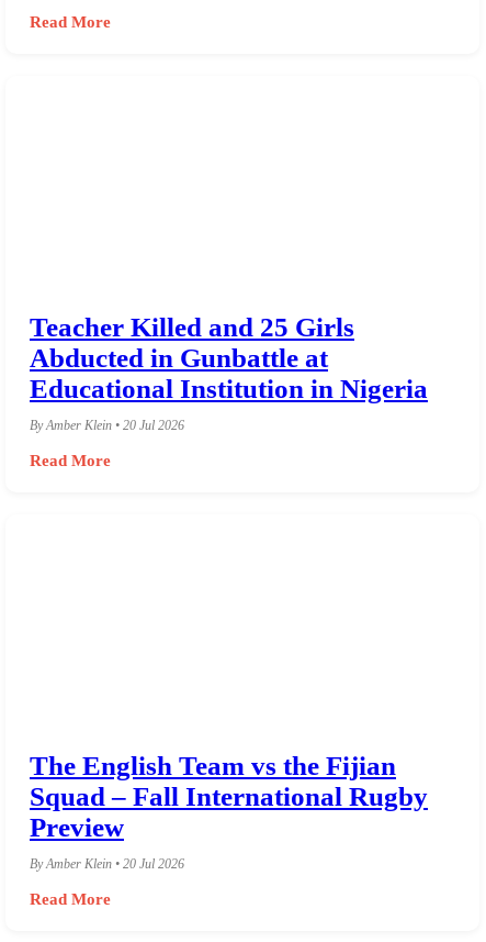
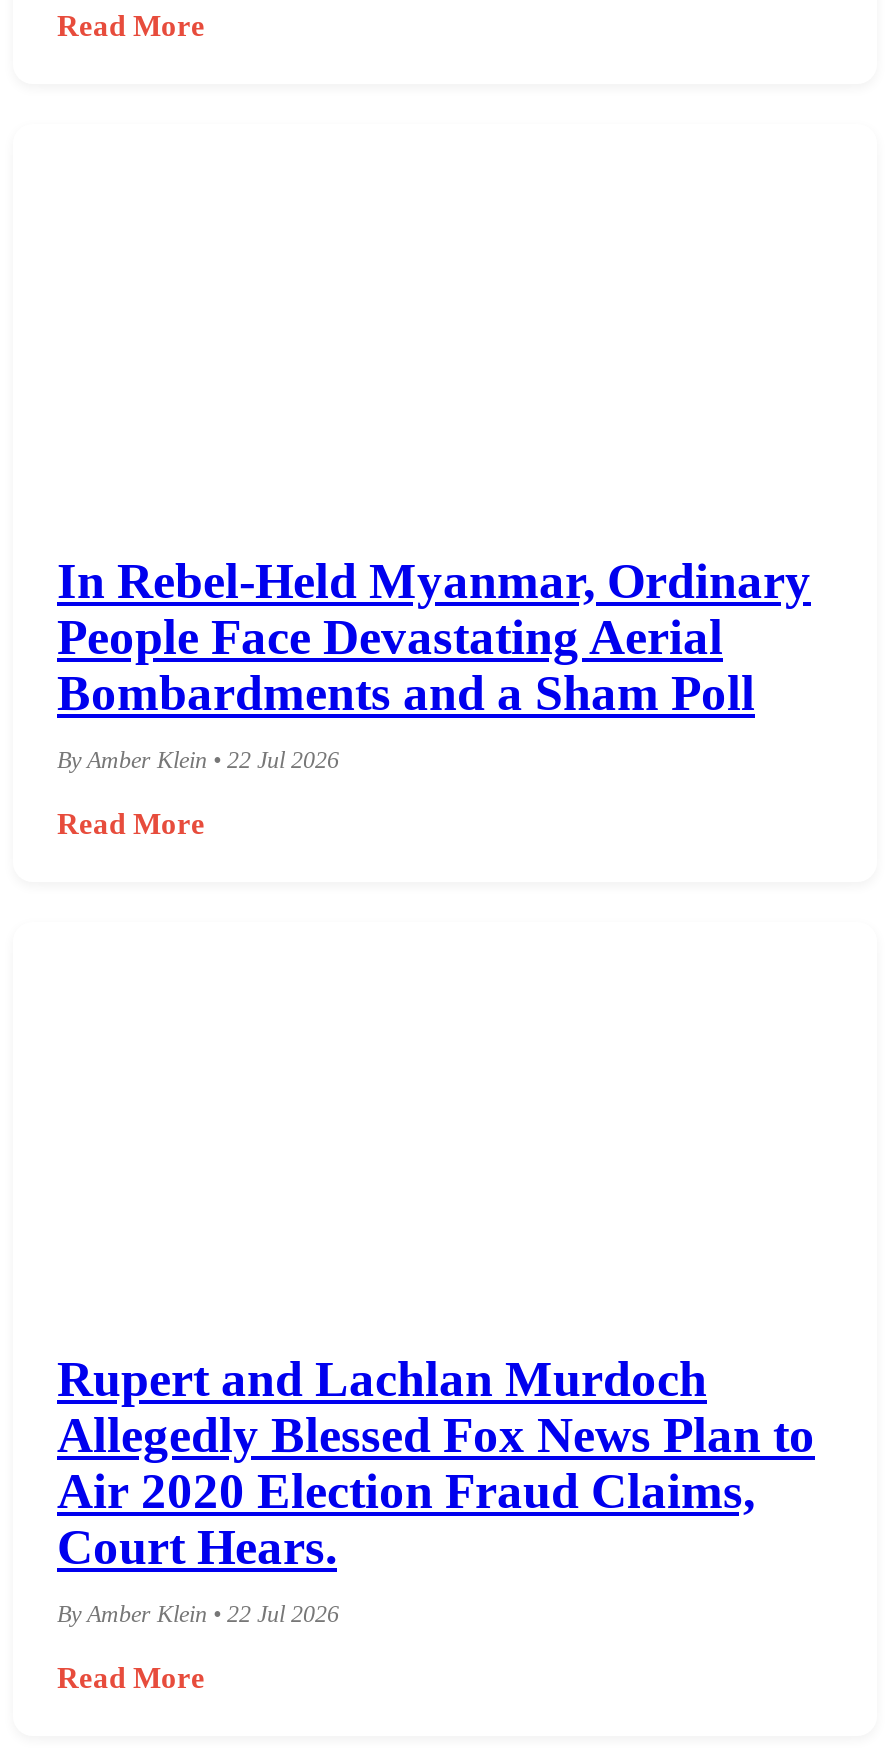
- Teacher Killed and 25 Girls
- Abducted in Gunbattle at
- Educational Institution in Nigeria
+ In Rebel-Held Myanmar, Ordinary
+ People Face Devastating Aerial
+ Bombardments and a Sham Poll

- By Amber Klein • 20 Jul 2026
+ By Amber Klein • 22 Jul 2026

- The English Team vs the Fijian
- Squad – Fall International Rugby
- Preview
+ Rupert and Lachlan Murdoch
+ Allegedly Blessed Fox News Plan to
+ Air 2020 Election Fraud Claims,
+ Court Hears.

- By Amber Klein • 20 Jul 2026
+ By Amber Klein • 22 Jul 2026
